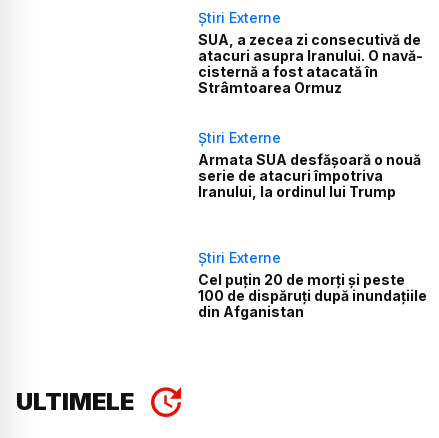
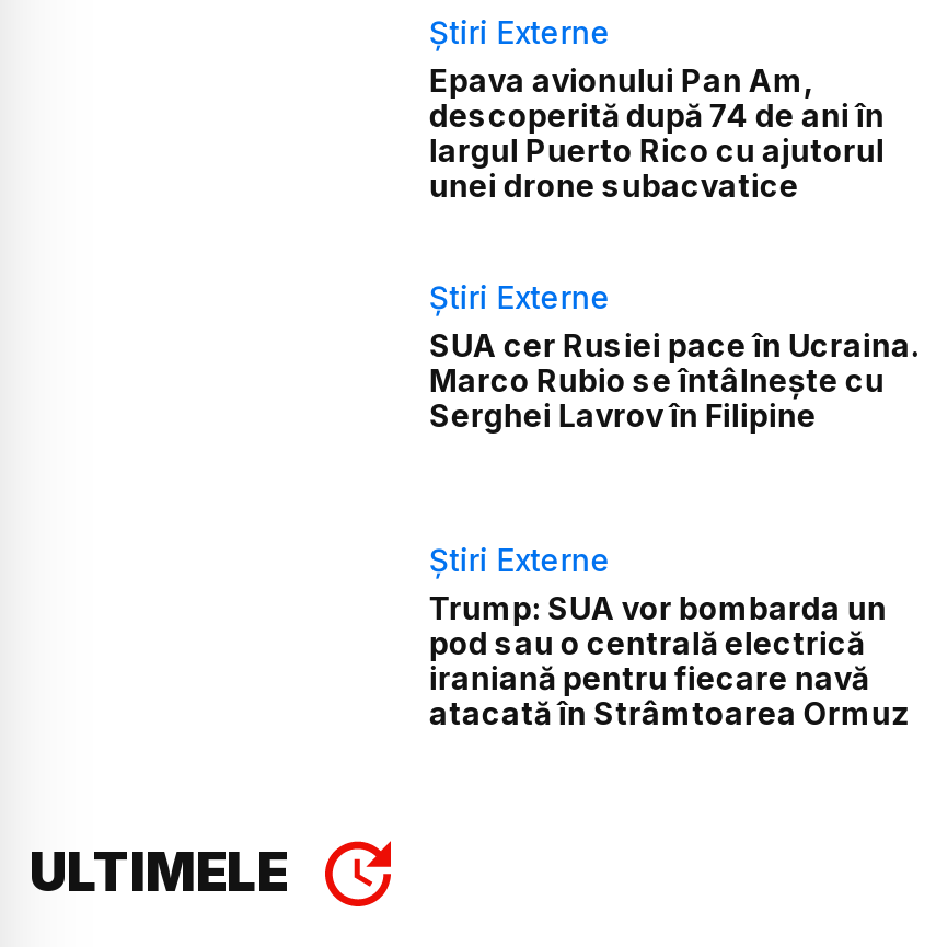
- SUA, a zecea zi consecutivă de
- atacuri asupra Iranului. O navă-
- cisternă a fost atacată în
- Strâmtoarea Ormuz
+ Epava avionului Pan Am,
+ descoperită după 74 de ani în
+ largul Puerto Rico cu ajutorul
+ unei drone subacvatice

- Armata SUA desfășoară o nouă
- serie de atacuri împotriva
- Iranului, la ordinul lui Trump
+ SUA cer Rusiei pace în Ucraina.
+ Marco Rubio se întâlnește cu
+ Serghei Lavrov în Filipine

- Cel puțin 20 de morți și peste
- 100 de dispăruți după inundațiile
- din Afganistan
+ Trump: SUA vor bombarda un
+ pod sau o centrală electrică
+ iraniană pentru fiecare navă
+ atacată în Strâmtoarea Ormuz
